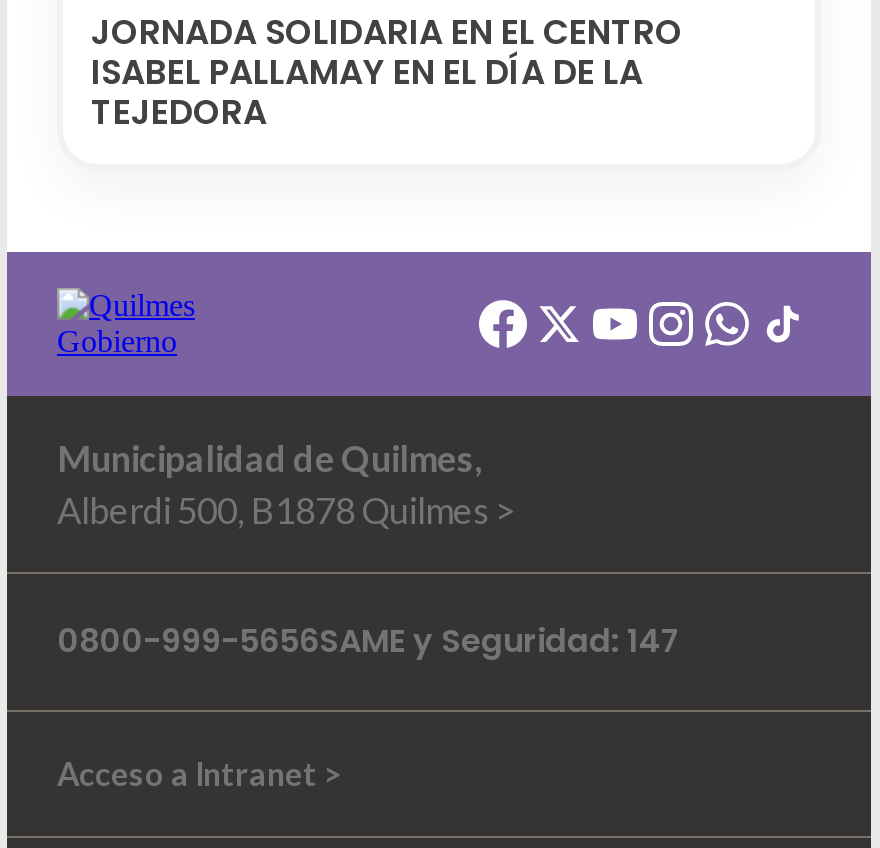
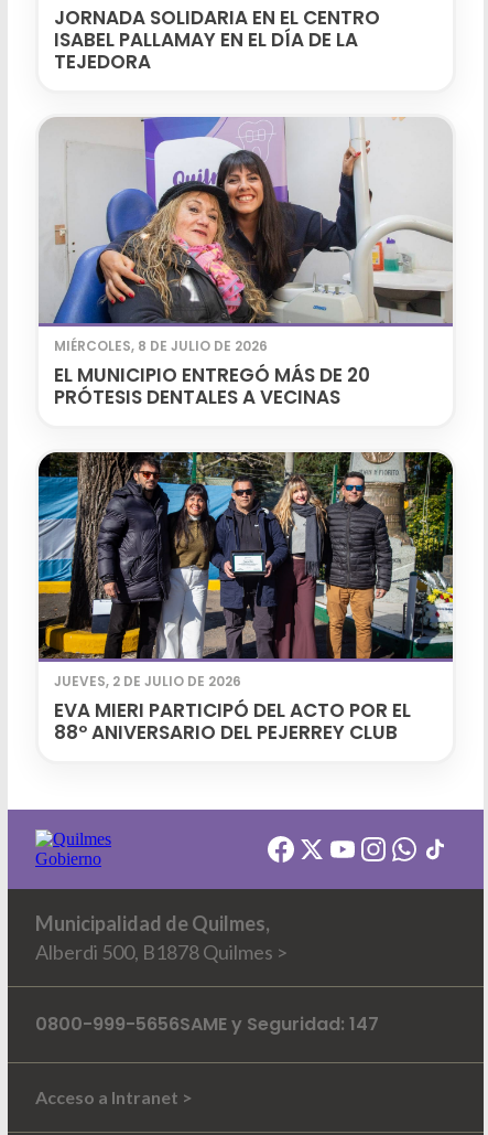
+ [image]
+ MIÉRCOLES, 8 DE JULIO DE 2026
+ EL MUNICIPIO ENTREGÓ MÁS DE 20
+ PRÓTESIS DENTALES A VECINAS

+ [image]
+ JUEVES, 2 DE JULIO DE 2026
+ EVA MIERI PARTICIPÓ DEL ACTO POR EL
+ 88º ANIVERSARIO DEL PEJERREY CLUB
